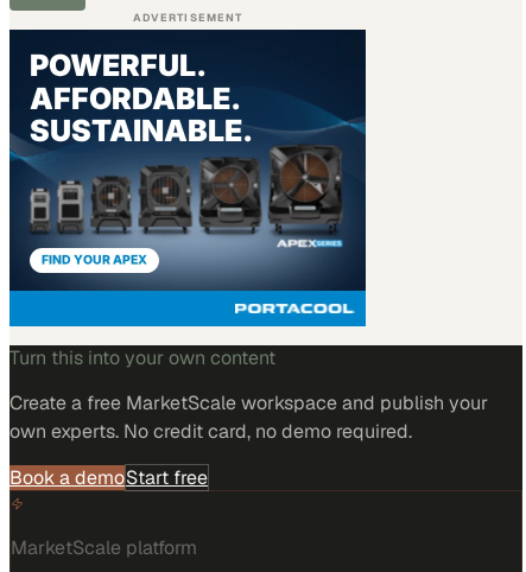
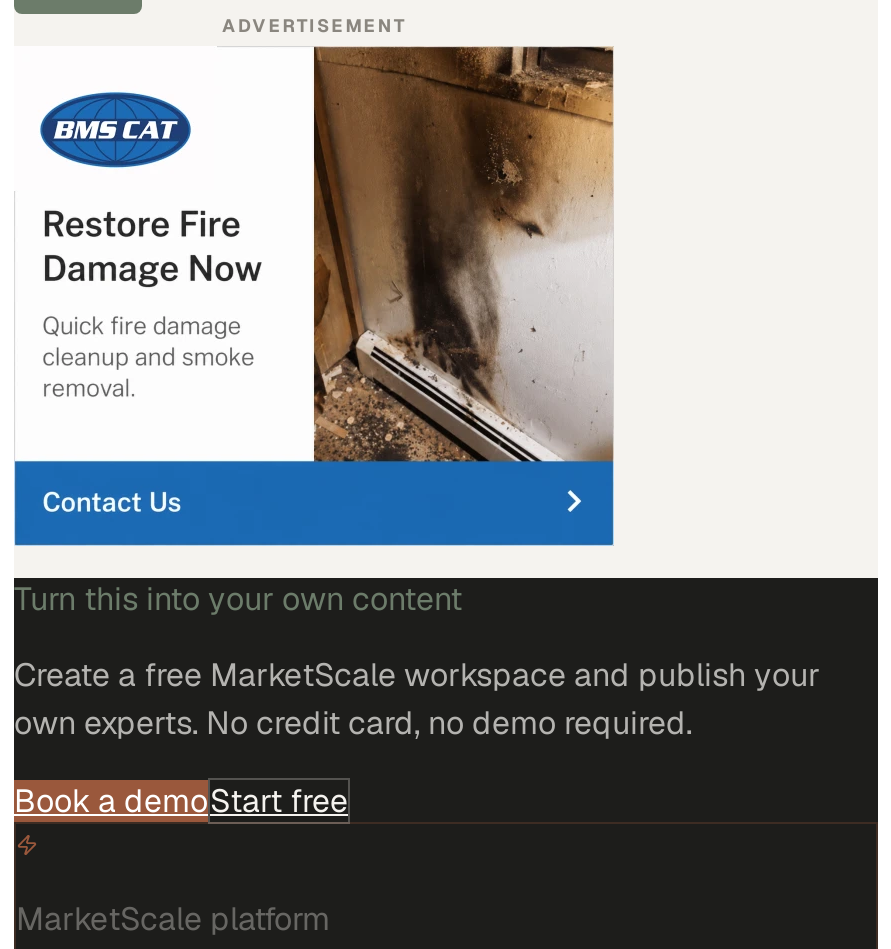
- [image]
+ [image]
